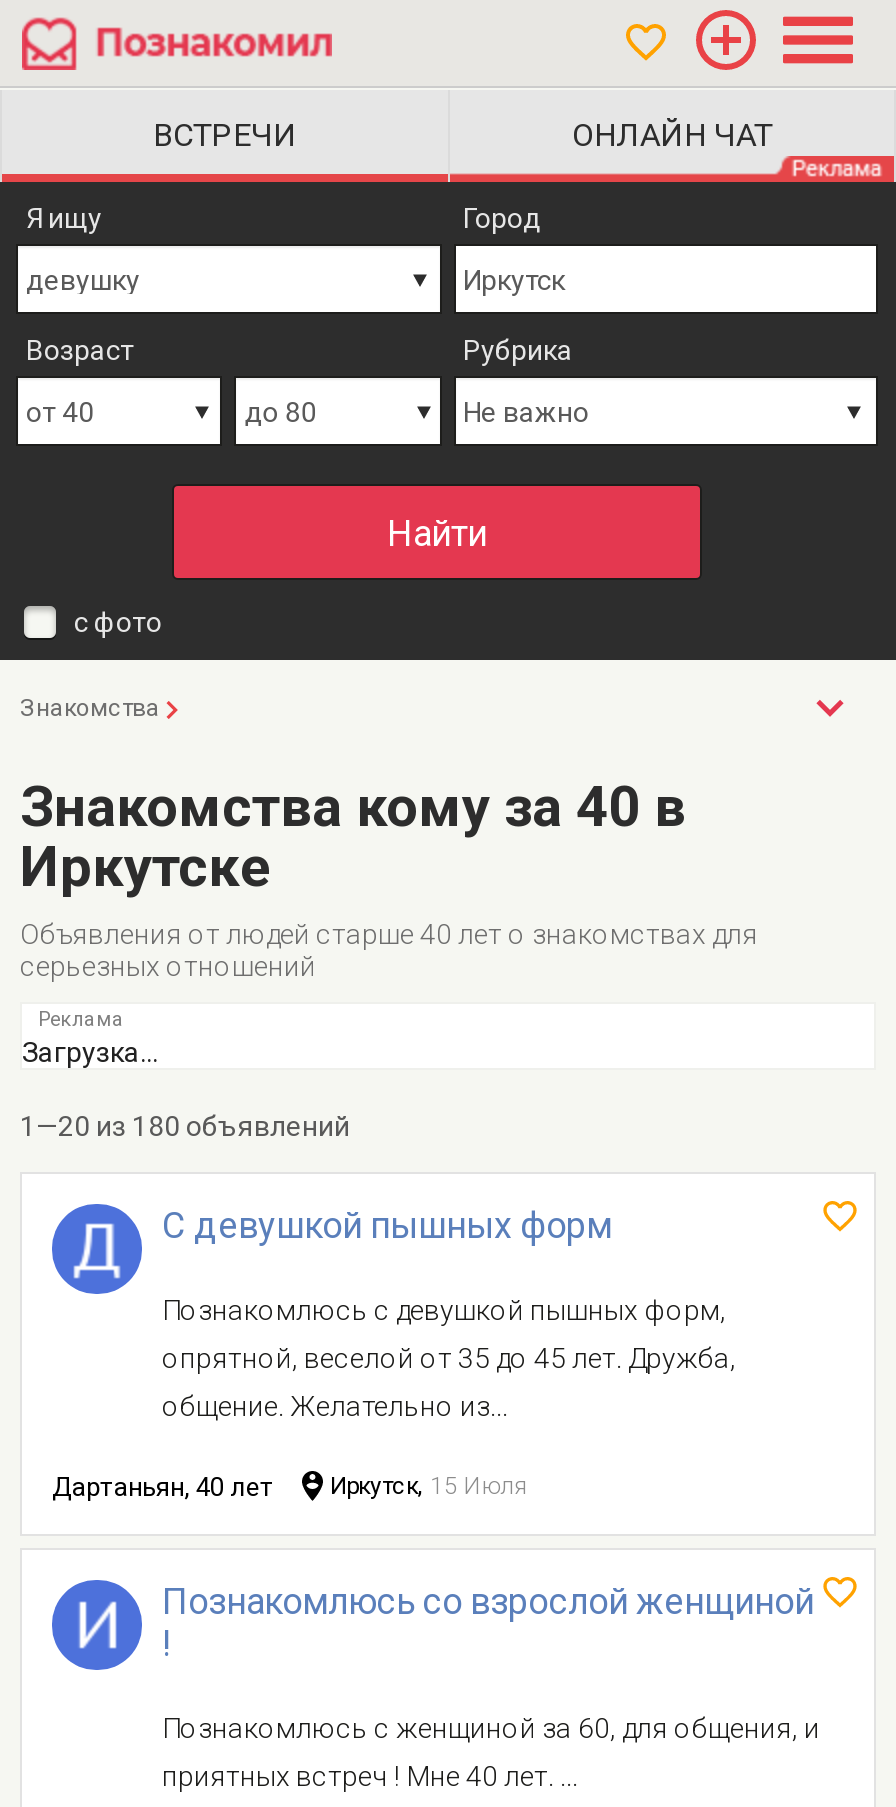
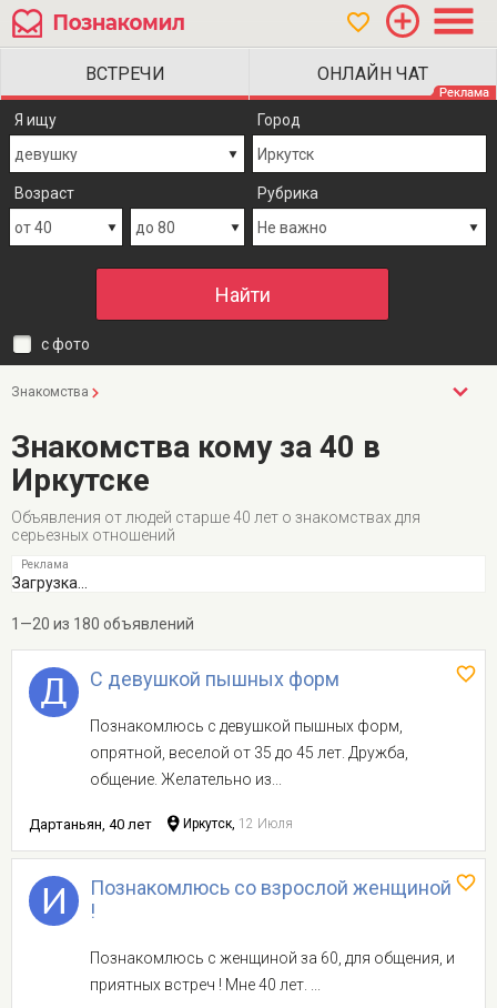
- Дартаньян, 40 лет Иркутск, 15 Июля
+ Дартаньян, 40 лет Иркутск, 12 Июля
